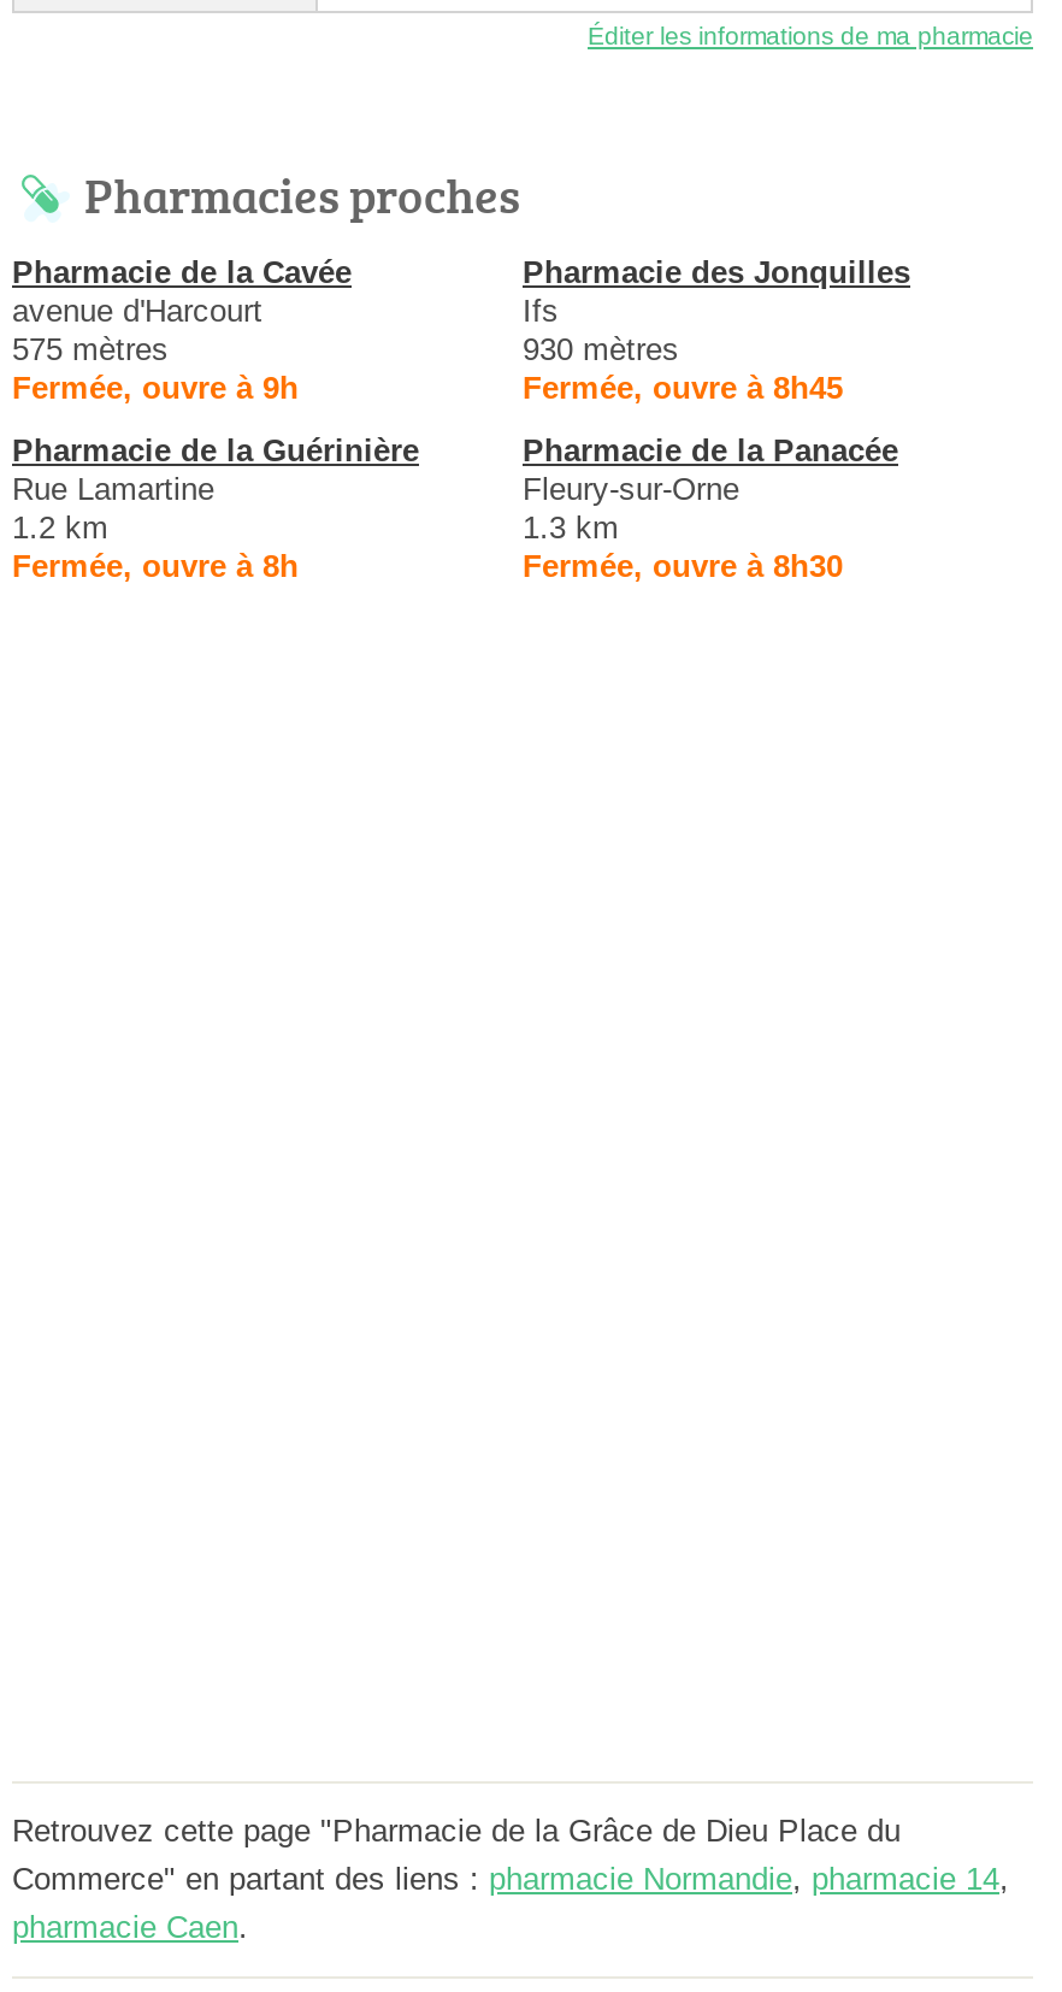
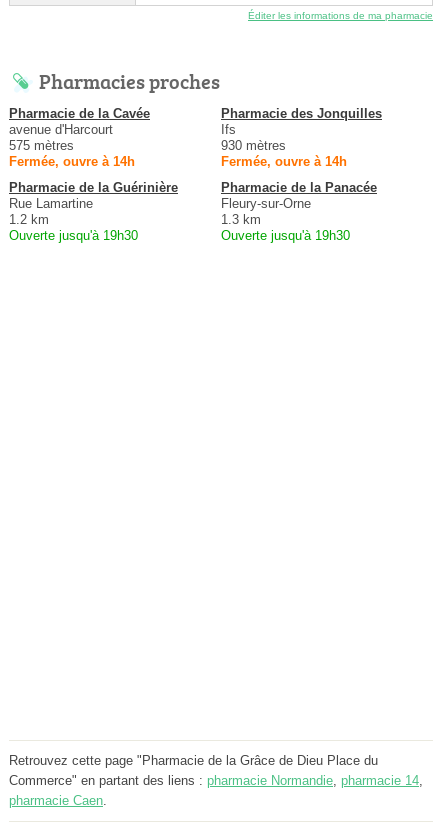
- Fermée, ouvre à 9h
+ Fermée, ouvre à 14h

- Fermée, ouvre à 8h45
+ Fermée, ouvre à 14h

- Fermée, ouvre à 8h
+ Ouverte jusqu'à 19h30

- Fermée, ouvre à 8h30
+ Ouverte jusqu'à 19h30
